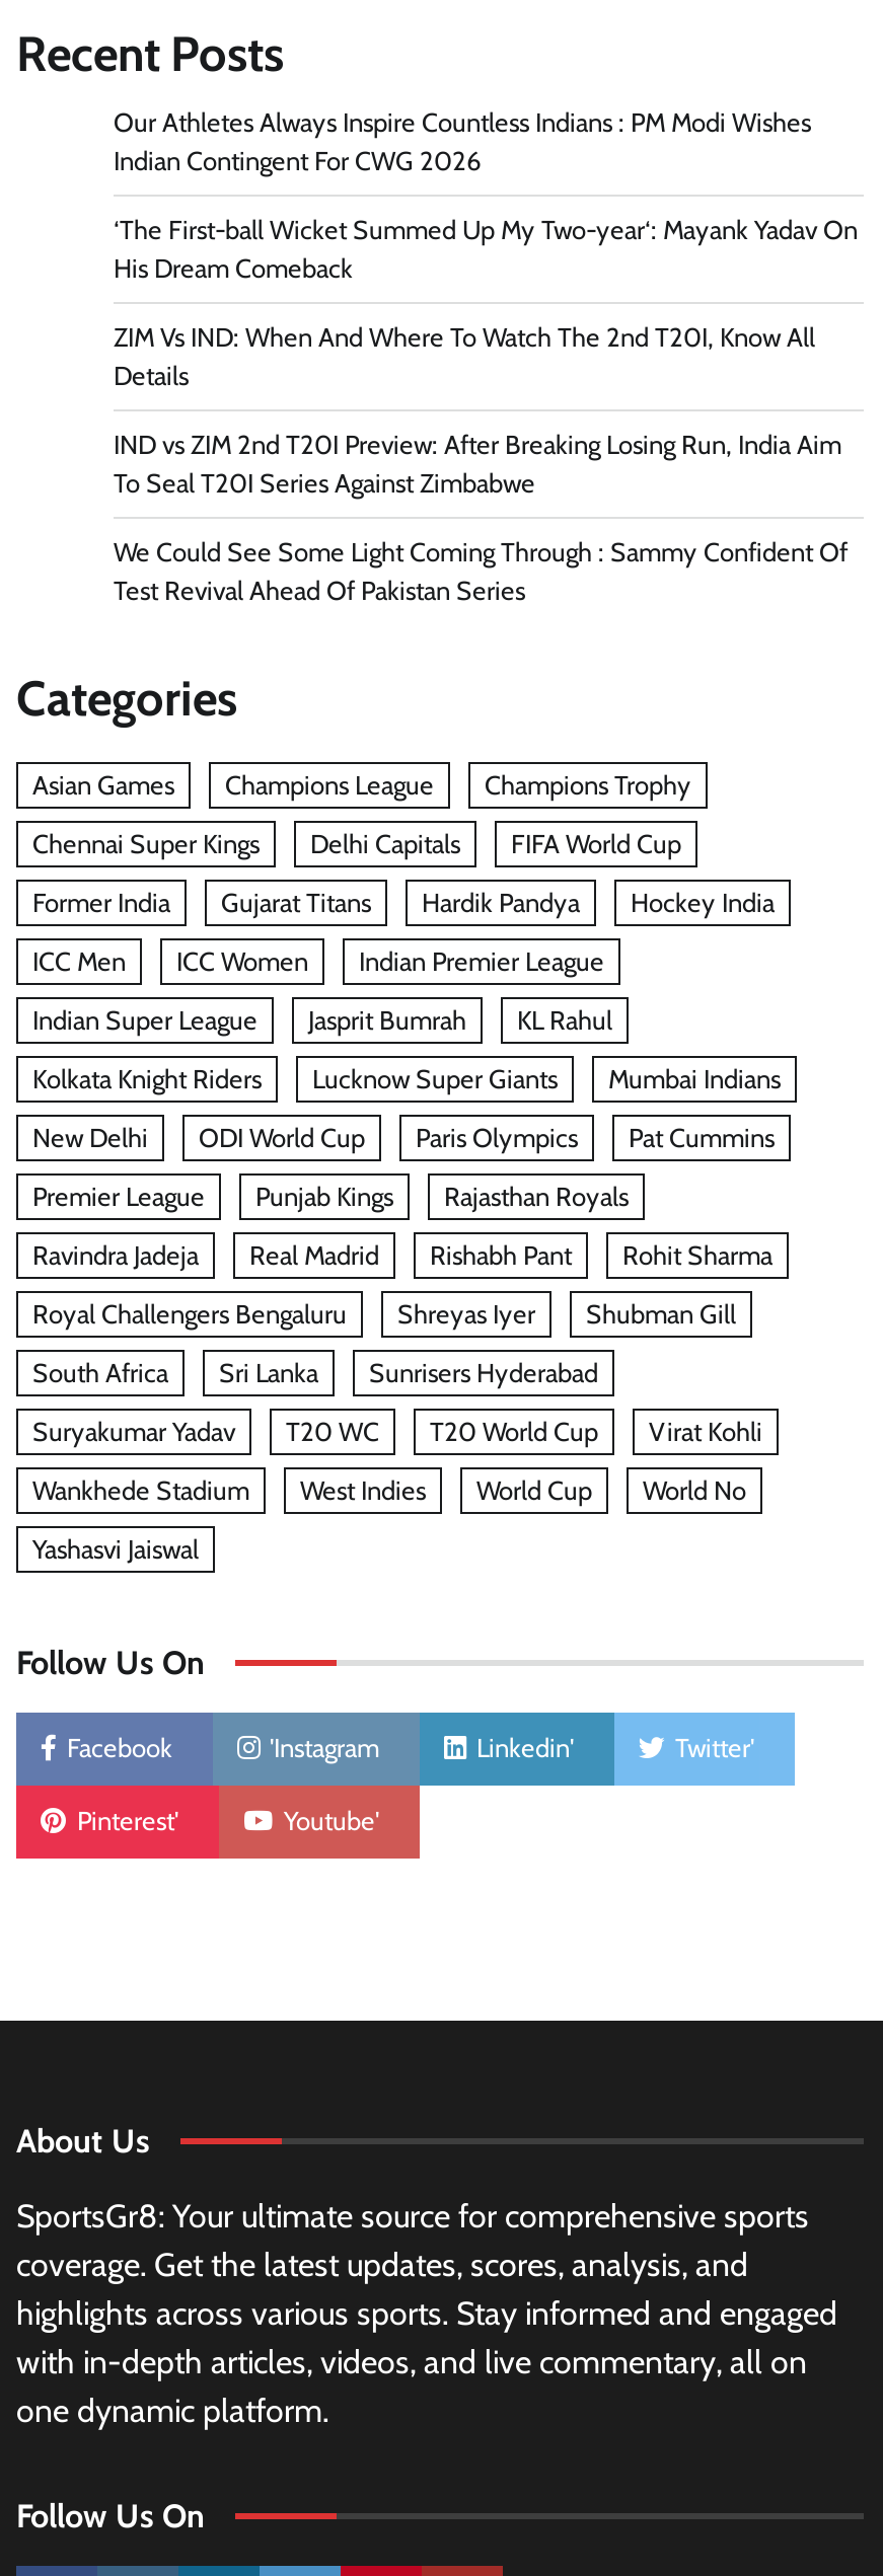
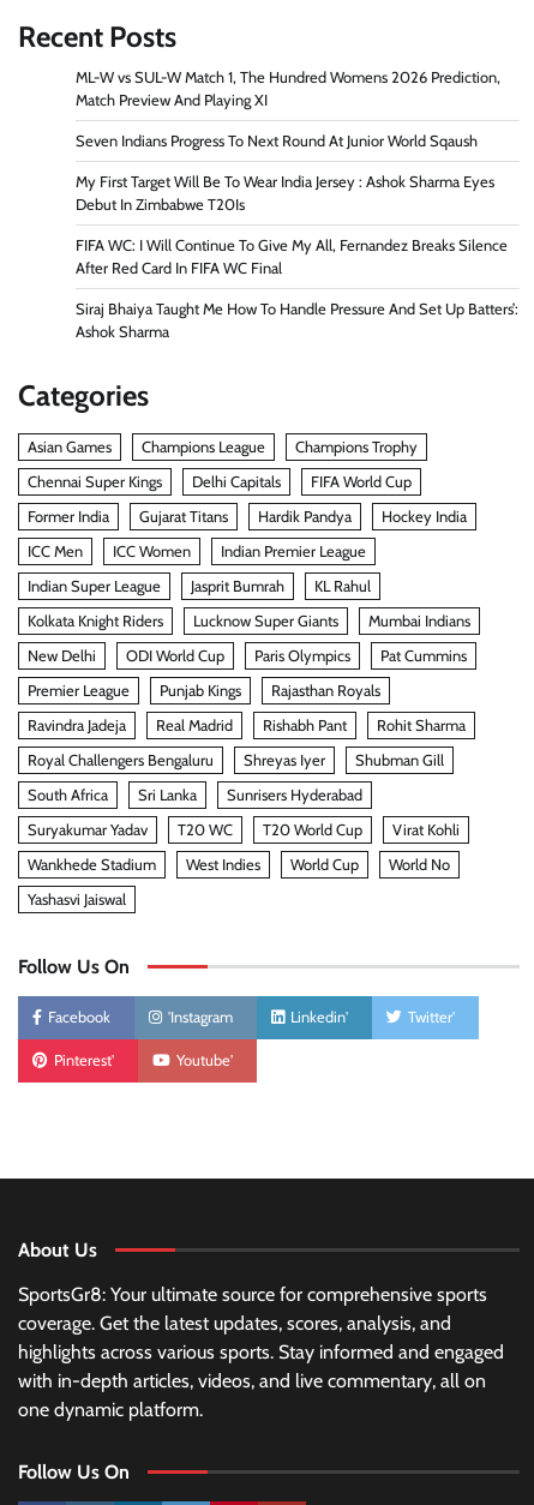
- Our Athletes Always Inspire Countless Indians : PM Modi Wishes
- Indian Contingent For CWG 2026
+ ML-W vs SUL-W Match 1, The Hundred Womens 2026 Prediction,
+ Match Preview And Playing XI

- ‘The First-ball Wicket Summed Up My Two-year‘: Mayank Yadav On
- His Dream Comeback
+ Seven Indians Progress To Next Round At Junior World Sqaush

- ZIM Vs IND: When And Where To Watch The 2nd T20I, Know All
- Details
+ My First Target Will Be To Wear India Jersey : Ashok Sharma Eyes
+ Debut In Zimbabwe T20Is

- IND vs ZIM 2nd T20I Preview: After Breaking Losing Run, India Aim
- To Seal T20I Series Against Zimbabwe
+ FIFA WC: I Will Continue To Give My All, Fernandez Breaks Silence
+ After Red Card In FIFA WC Final

- We Could See Some Light Coming Through : Sammy Confident Of
- Test Revival Ahead Of Pakistan Series
+ Siraj Bhaiya Taught Me How To Handle Pressure And Set Up Batters’:
+ Ashok Sharma
